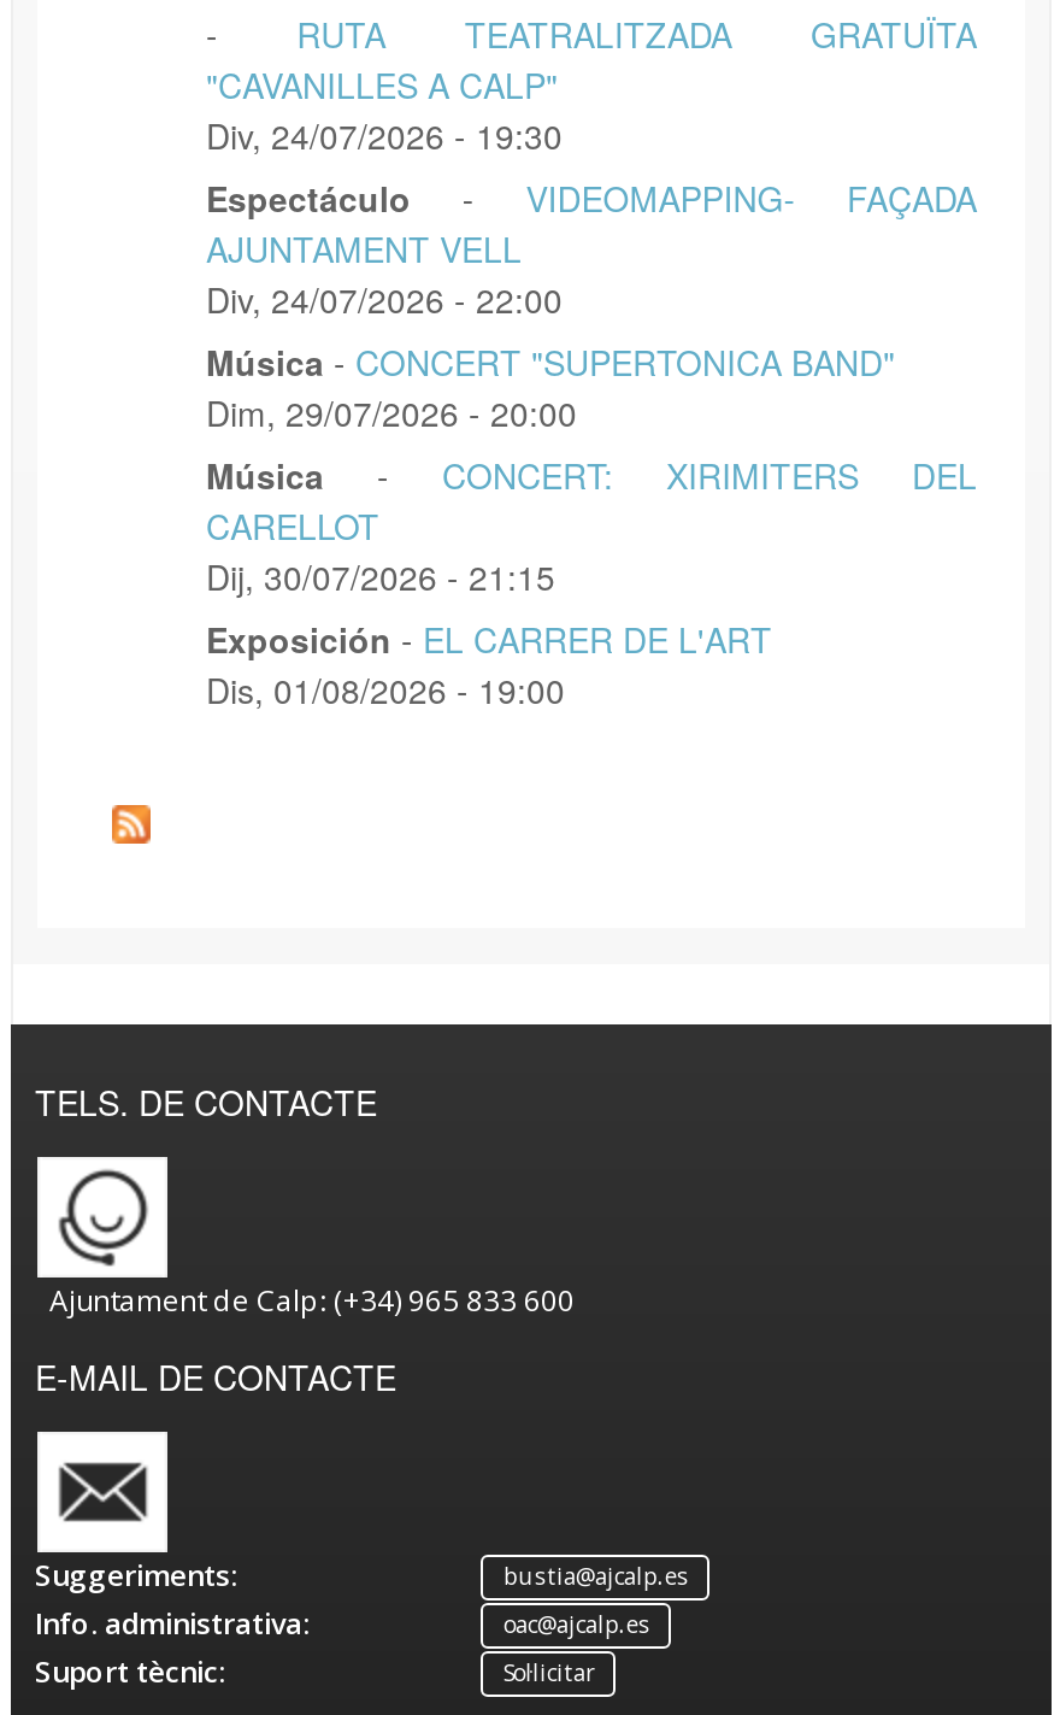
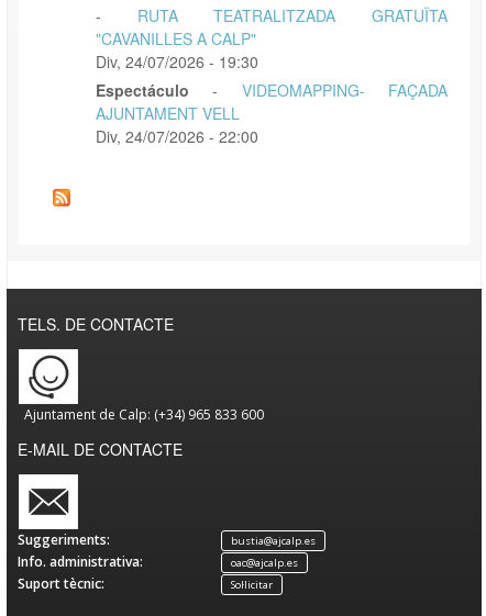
- Música - CONCERT "SUPERTONICA BAND"
- Dim, 29/07/2026 - 20:00
- Música
- - CONCERT: XIRIMITERS DEL
- CARELLOT
- Dij, 30/07/2026 - 21:15
- Exposición - EL CARRER DE L'ART
- Dis, 01/08/2026 - 19:00
